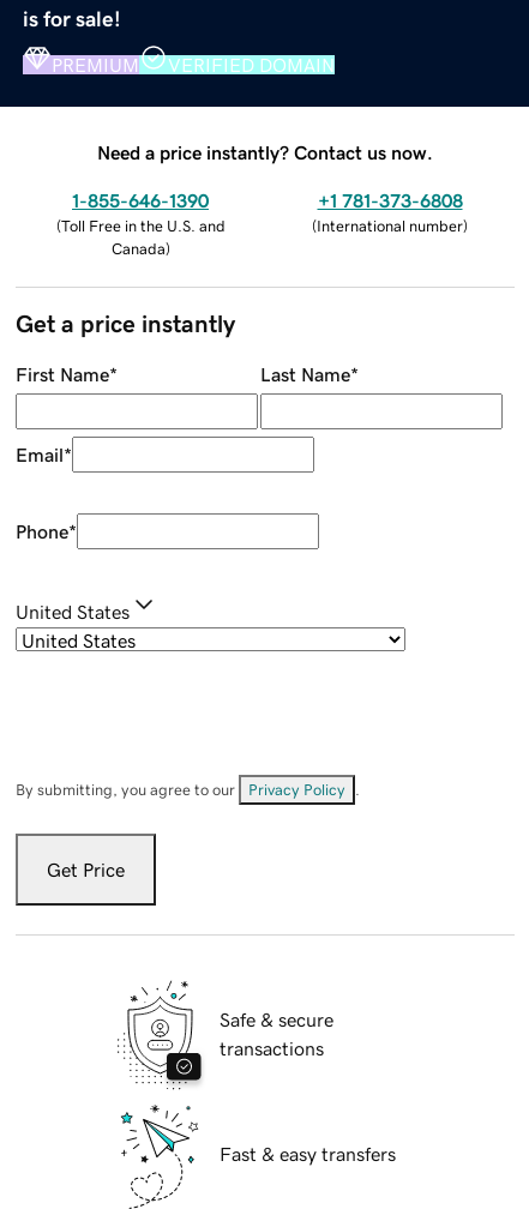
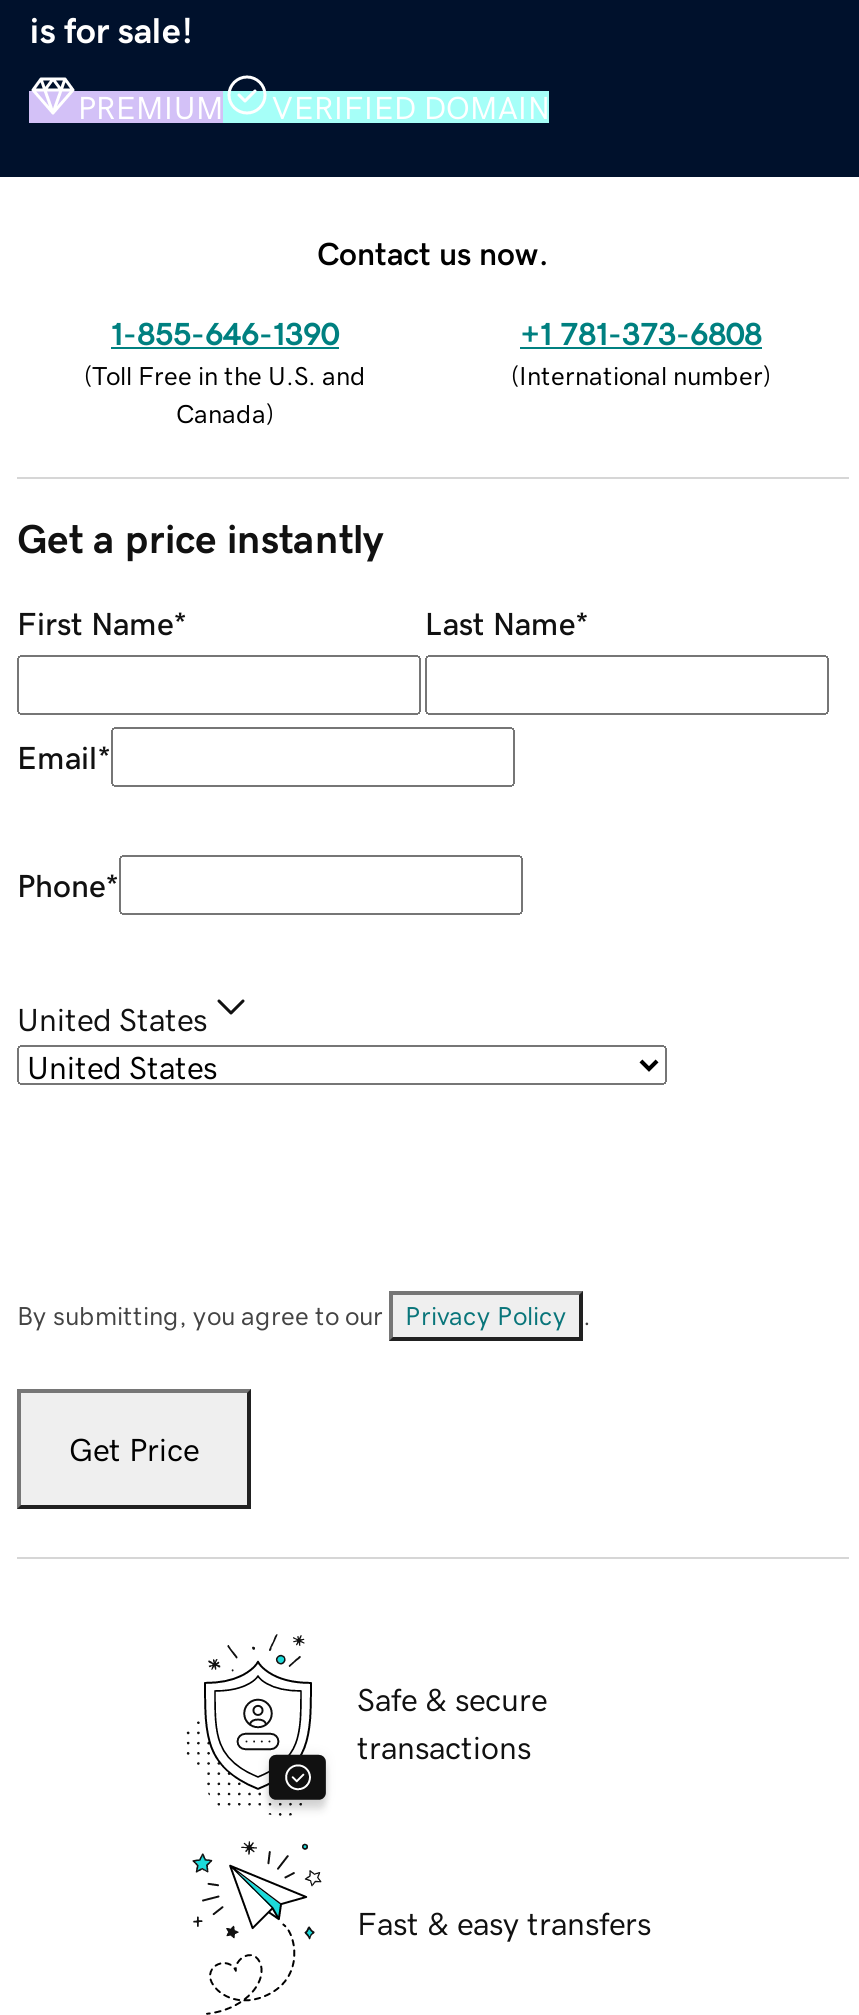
- Need a price instantly? Contact us now.
+ Contact us now.
